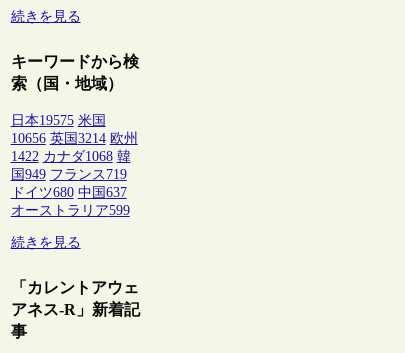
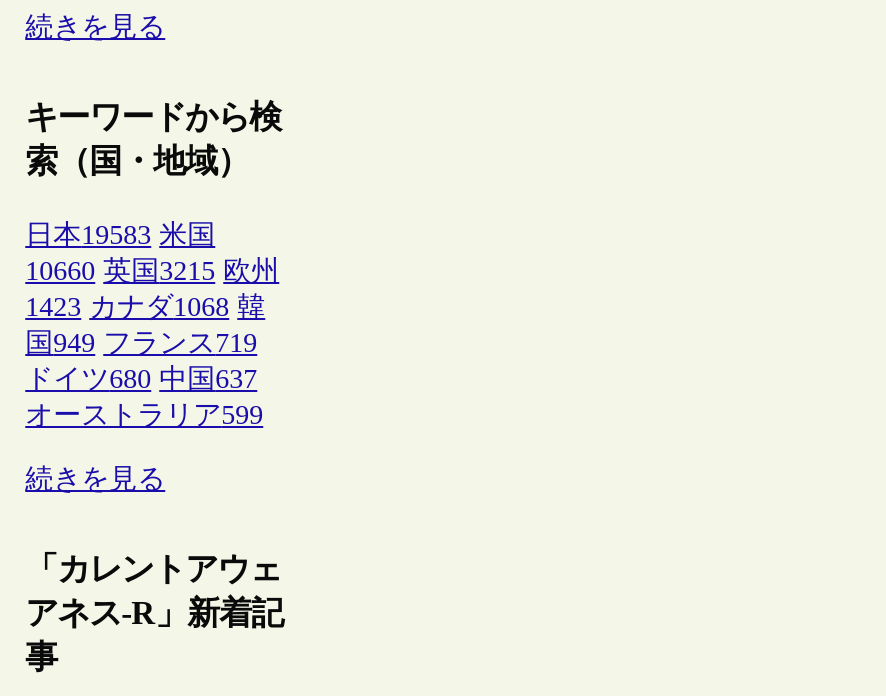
- 日本19575 米国
+ 日本19583 米国

- 10656 英国3214 欧州
+ 10660 英国3215 欧州

- 1422 カナダ1068 韓
+ 1423 カナダ1068 韓
